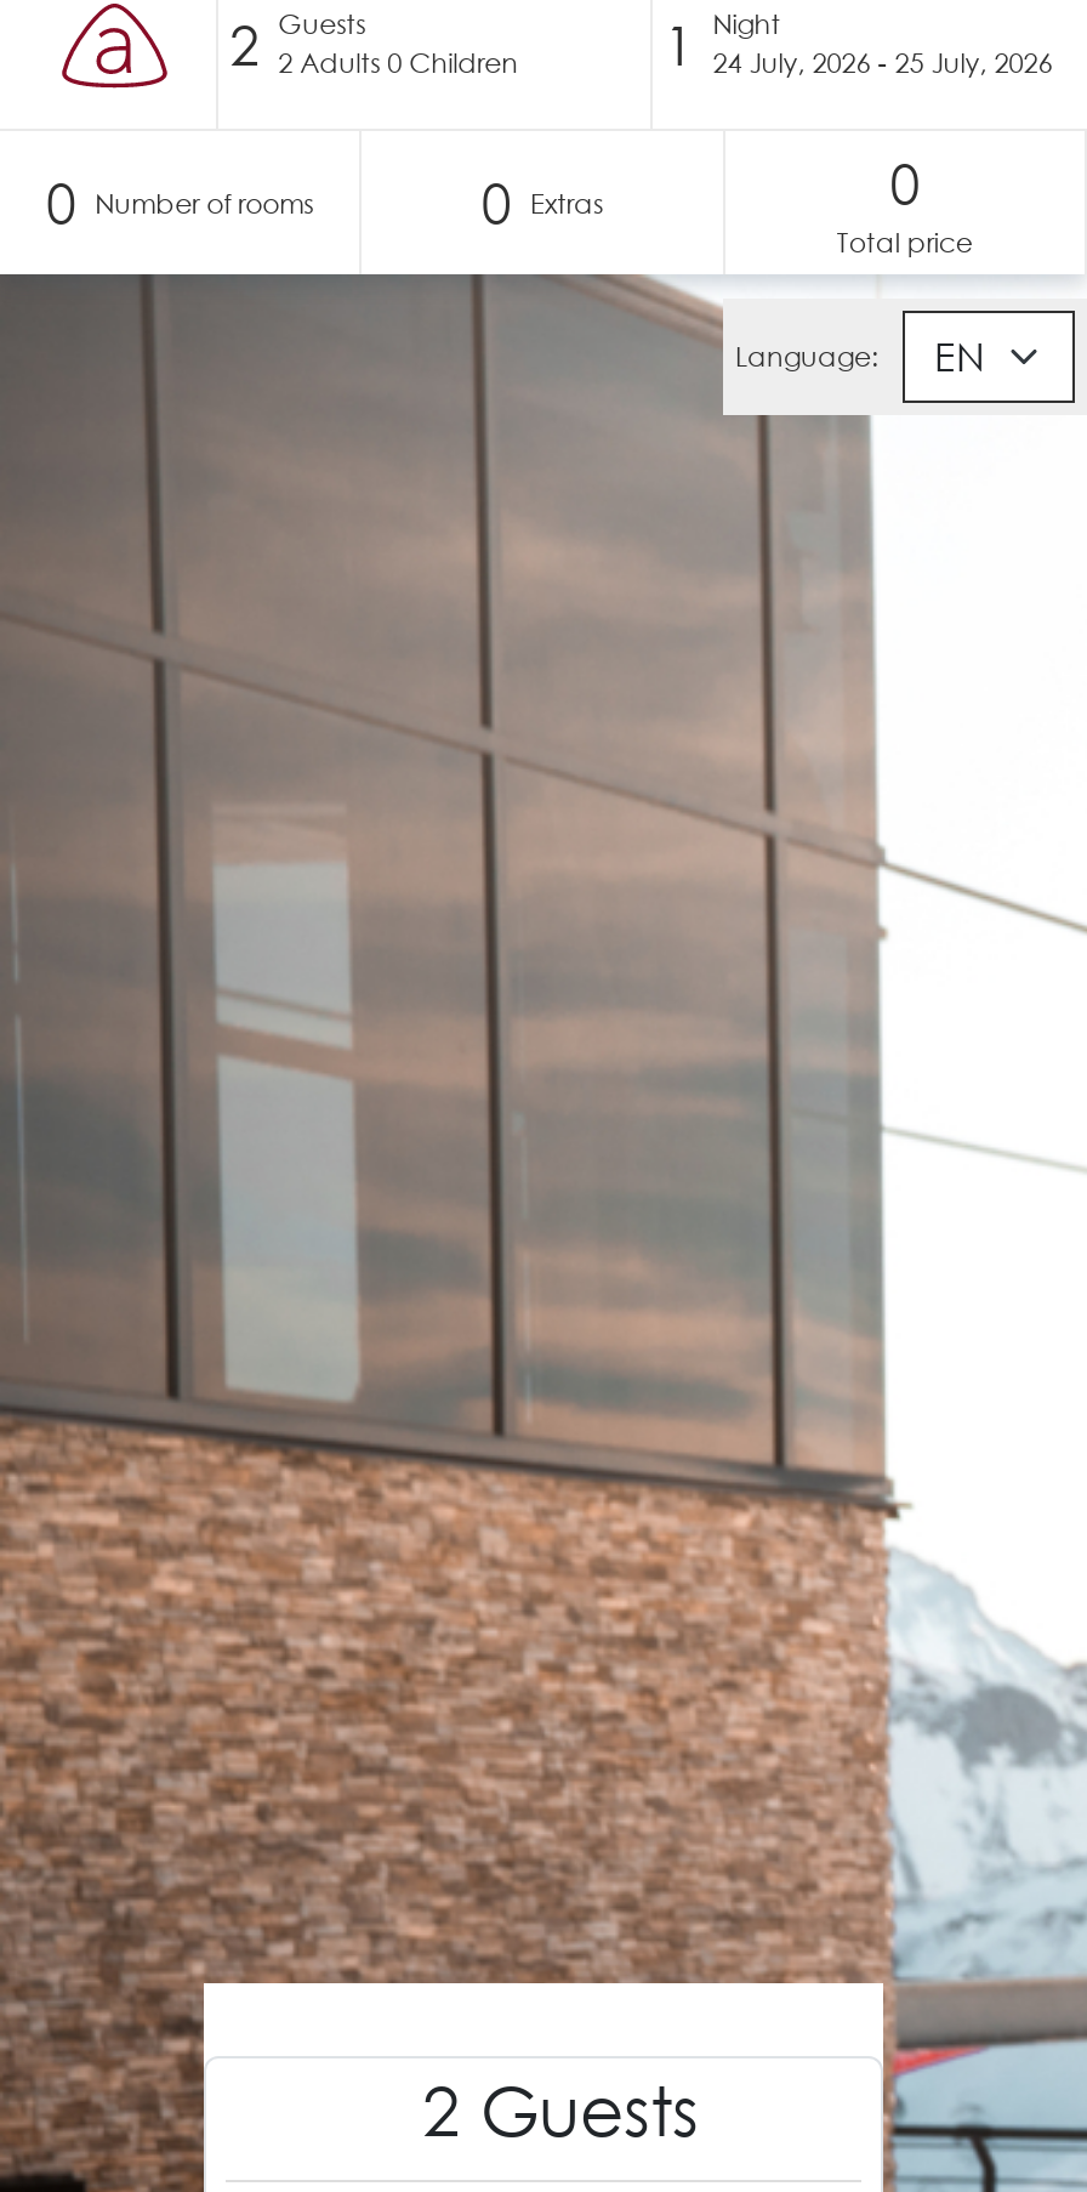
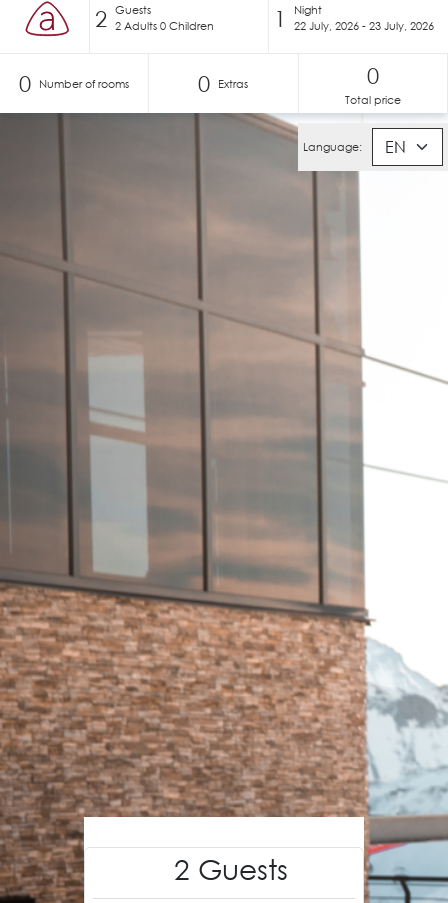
- 1 24 July, 2026 - 25 July, 2026 Night
+ 1 22 July, 2026 - 23 July, 2026 Night
